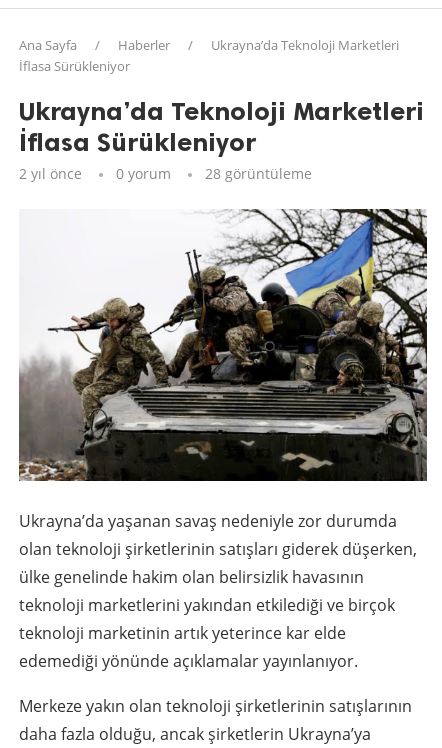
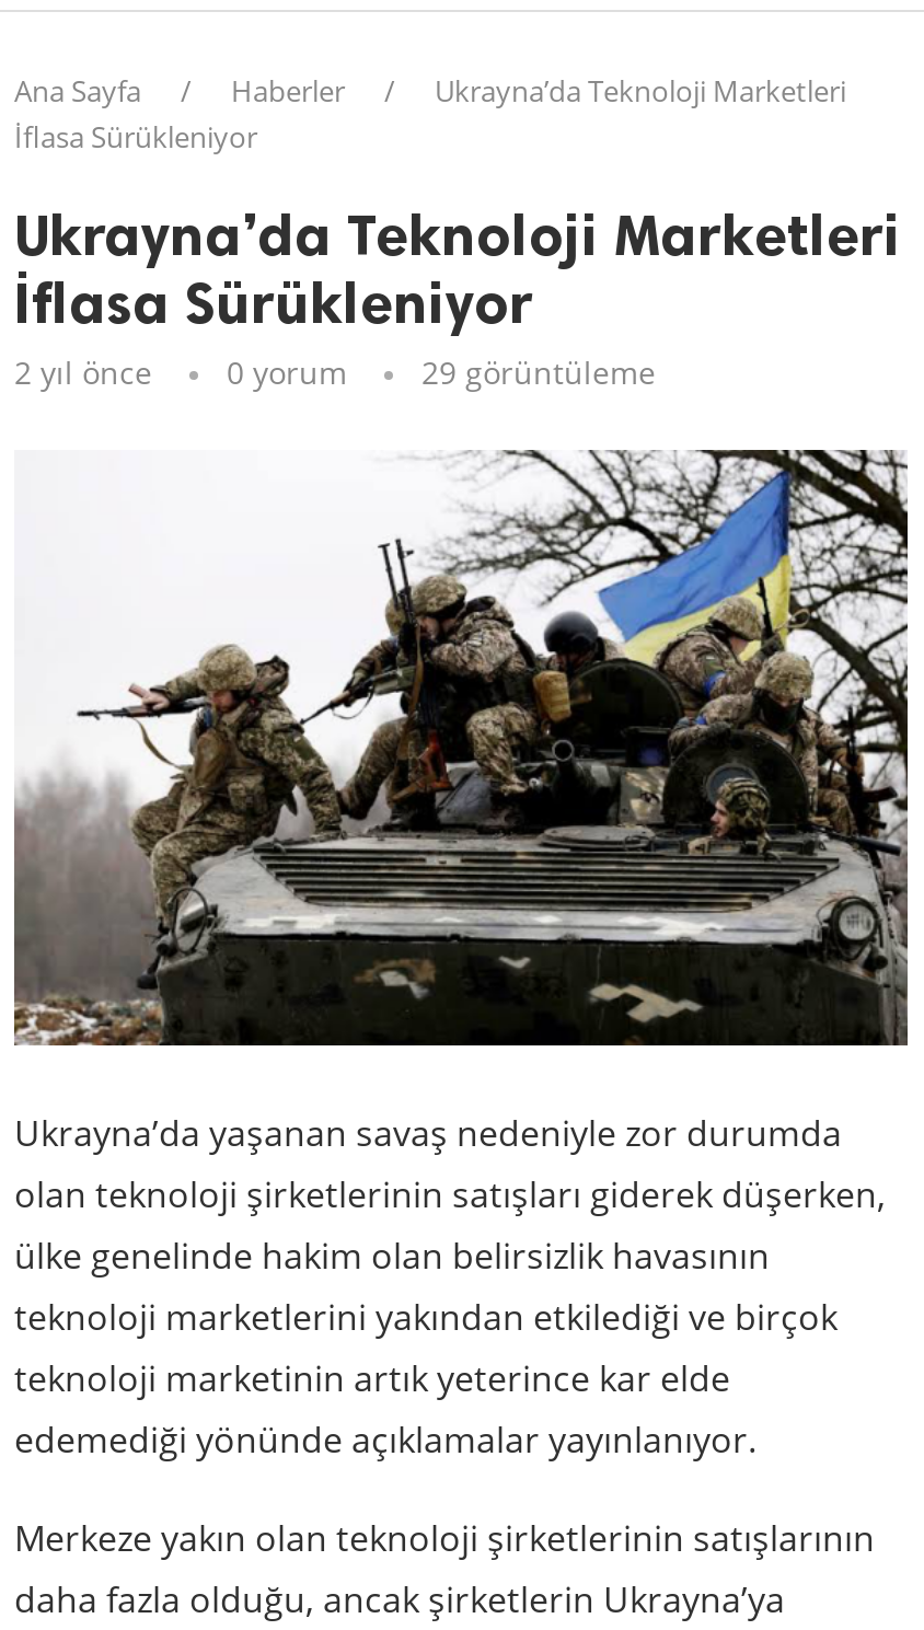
- 2 yıl önce 0 yorum 28 görüntüleme
+ 2 yıl önce 0 yorum 29 görüntüleme
